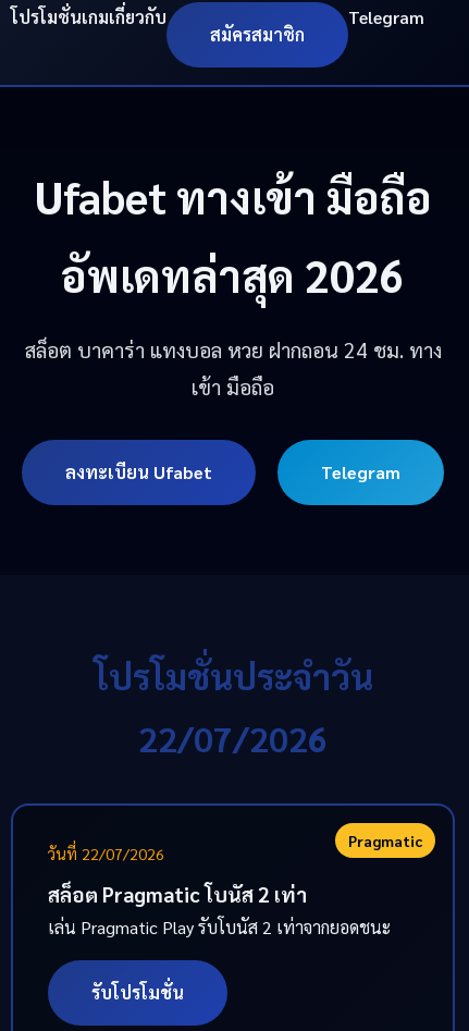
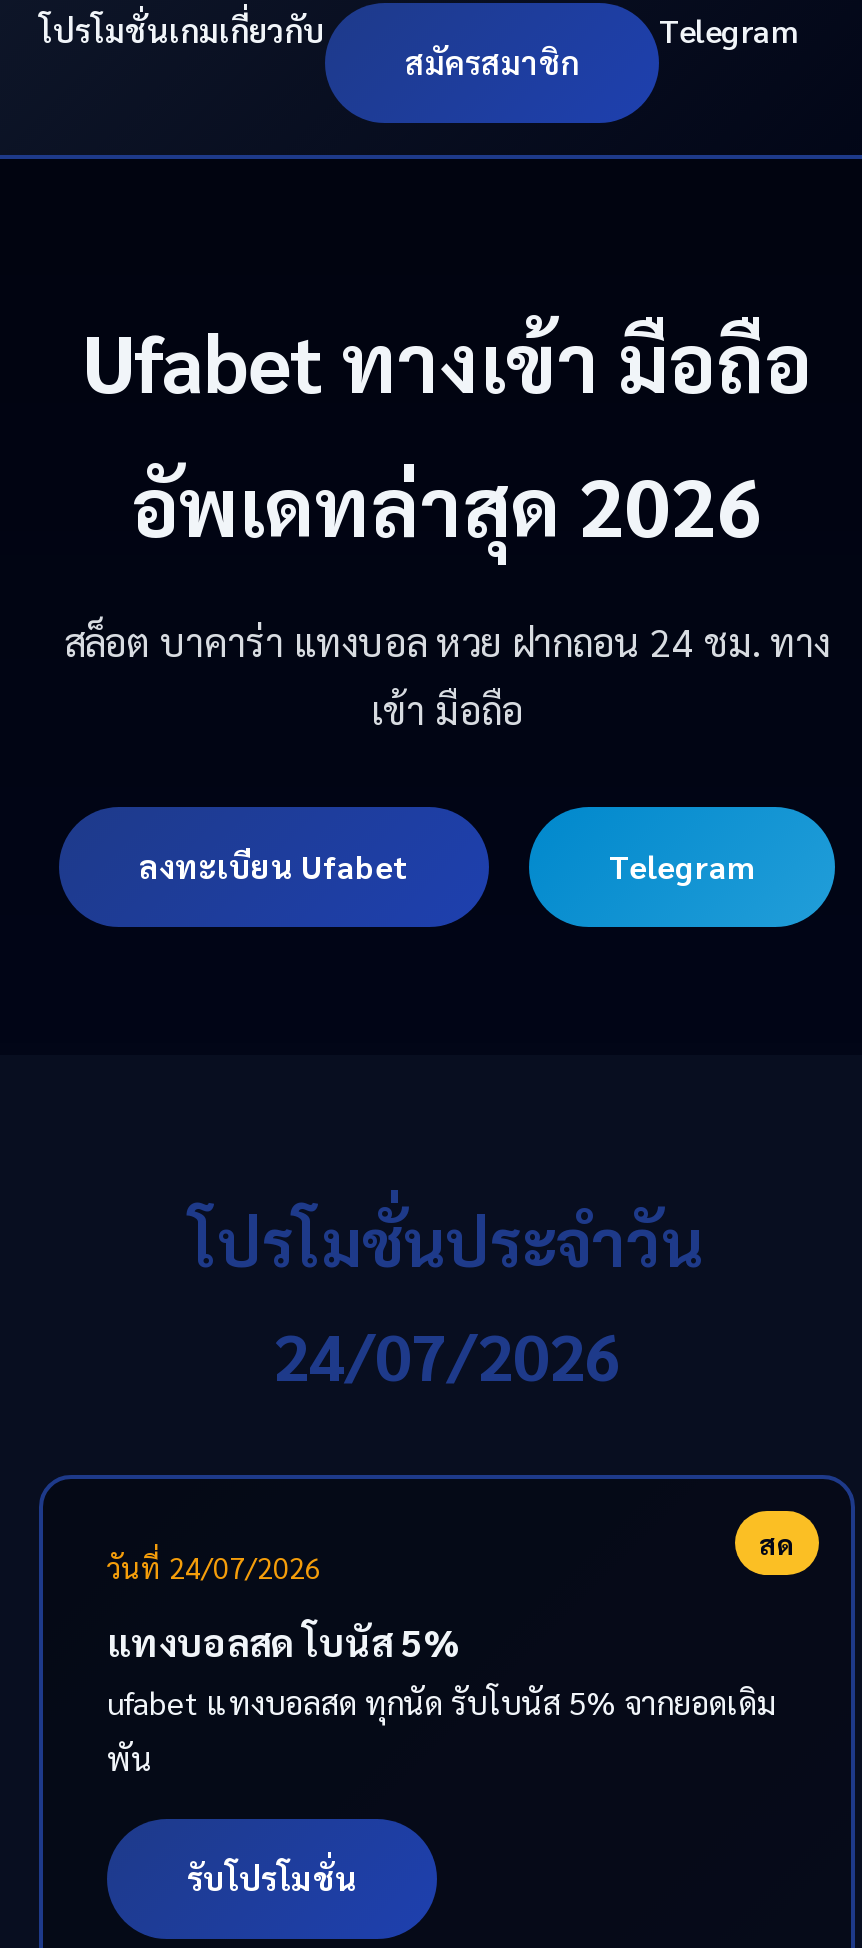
- 22/07/2026
+ 24/07/2026

- Pragmatic
- วันที่ 22/07/2026
+ สด
+ วันที่ 24/07/2026

- สล็อต Pragmatic โบนัส 2 เท่า
- เล่น Pragmatic Play รับโบนัส 2 เท่าจากยอดชนะ
+ แทงบอลสด โบนัส 5%
+ ufabet แทงบอลสด ทุกนัด รับโบนัส 5% จากยอดเดิม
+ พัน
